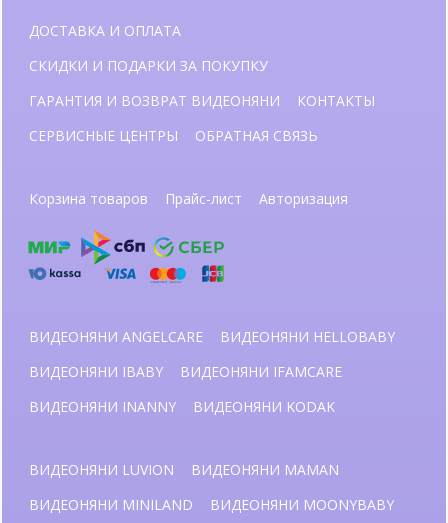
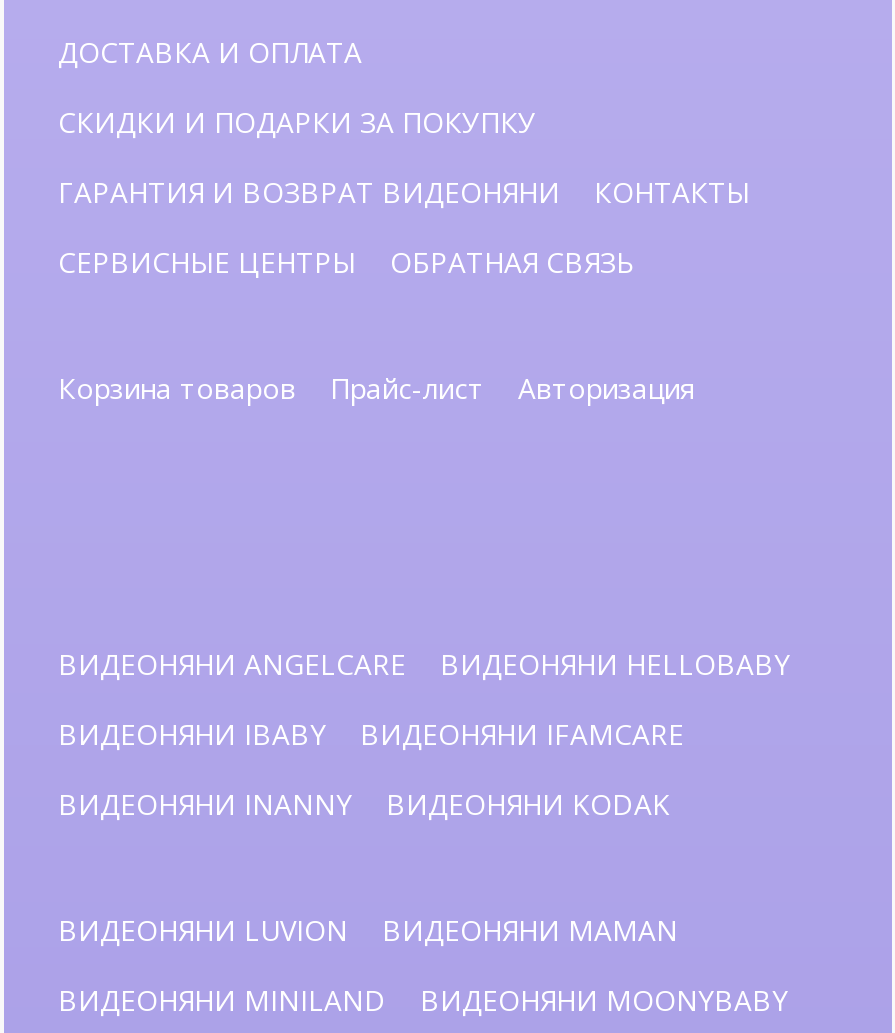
- [image]
